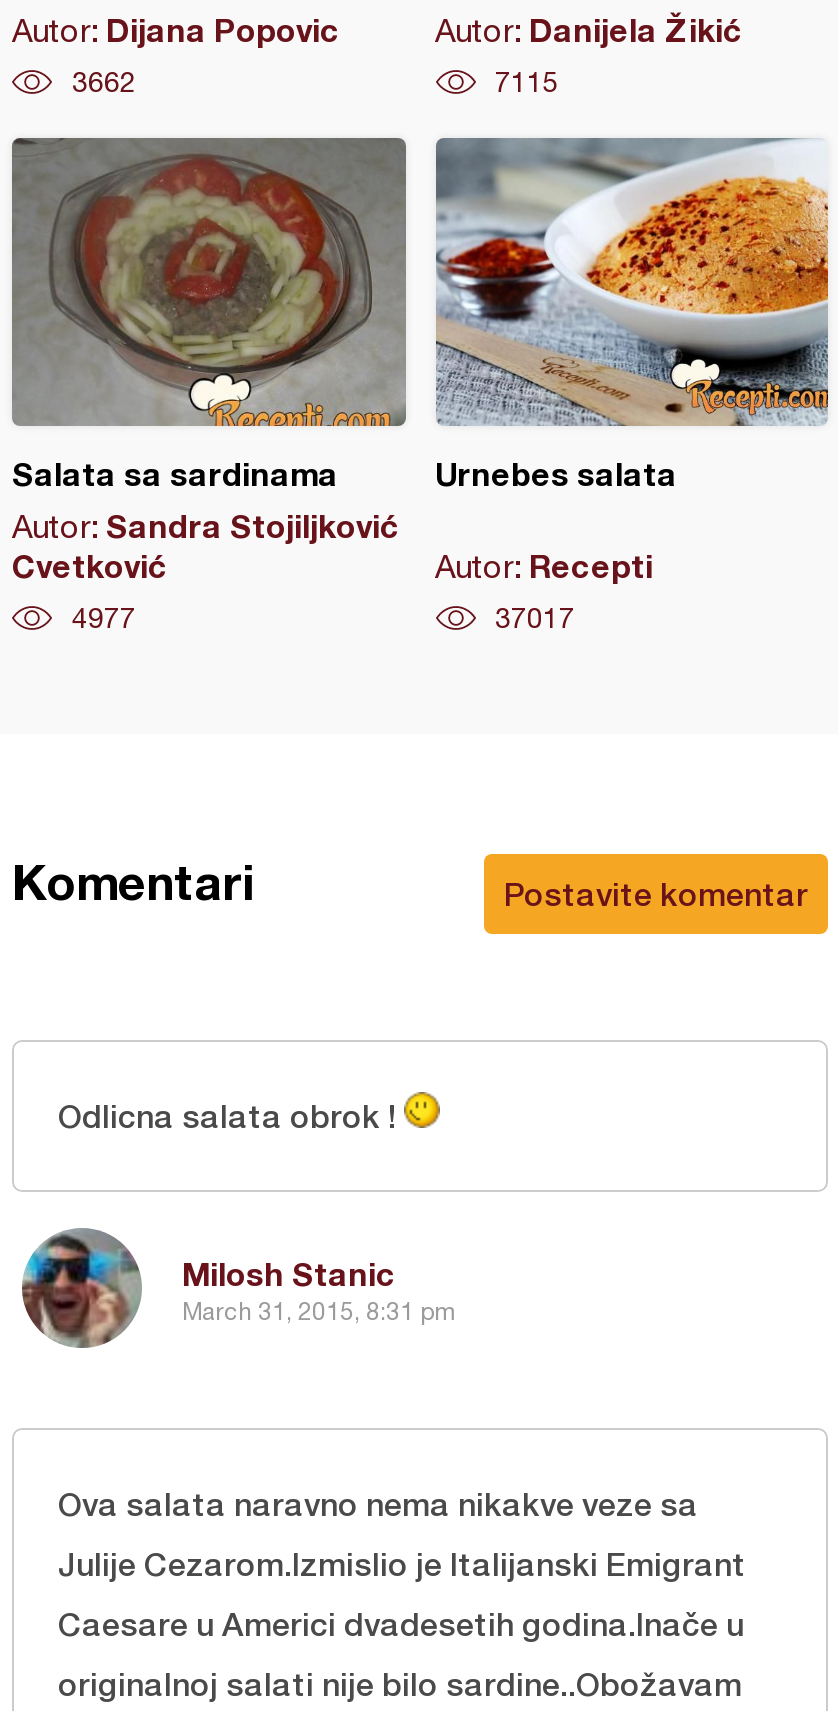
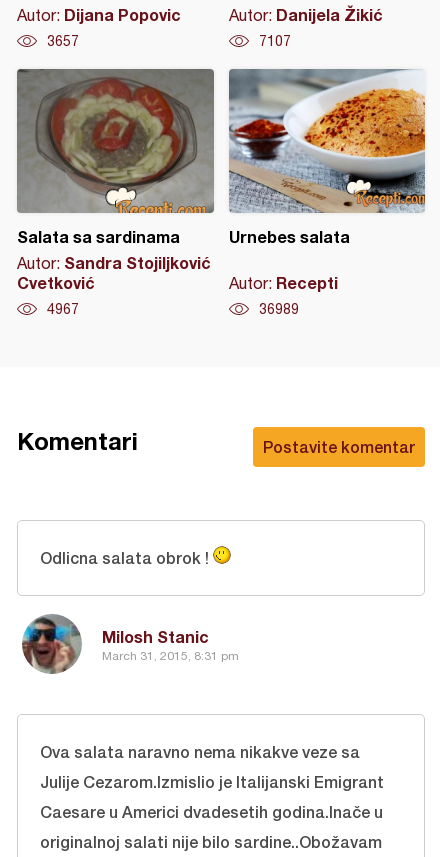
- 3662
+ 3657

- 7115
+ 7107

- 4977
+ 4967

- 37017
+ 36989
